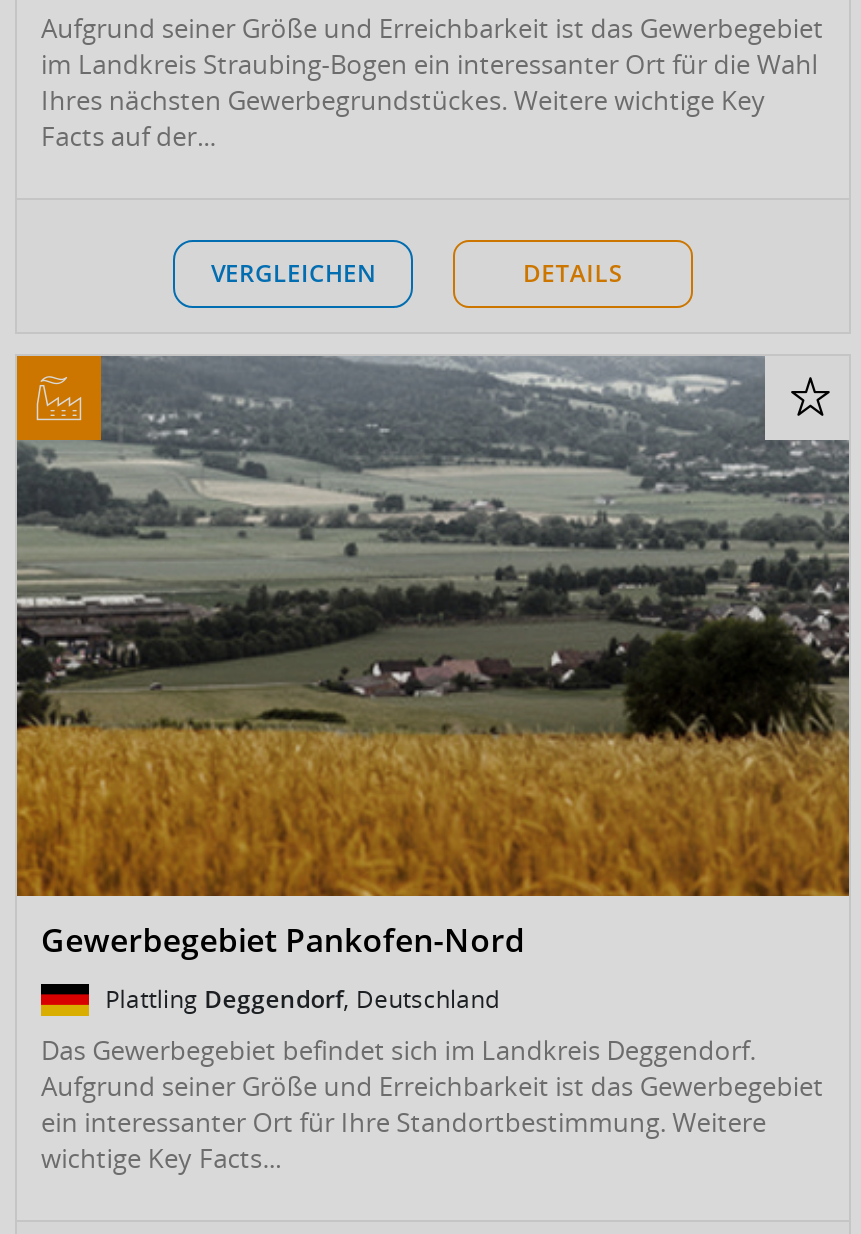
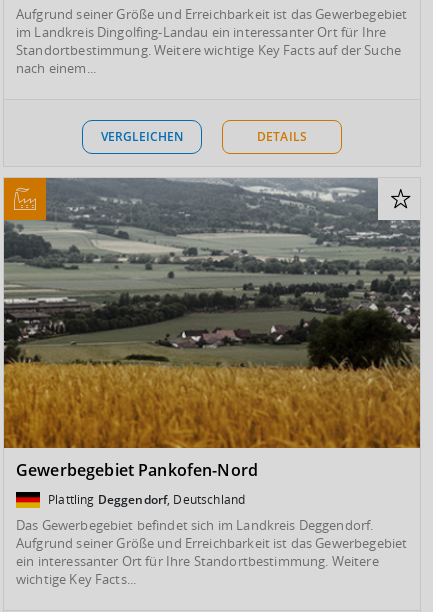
- im Landkreis Straubing-Bogen ein interessanter Ort für die Wahl
- Ihres nächsten Gewerbegrundstückes. Weitere wichtige Key
- Facts auf der...
+ im Landkreis Dingolfing-Landau ein interessanter Ort für Ihre
+ Standortbestimmung. Weitere wichtige Key Facts auf der Suche
+ nach einem...
